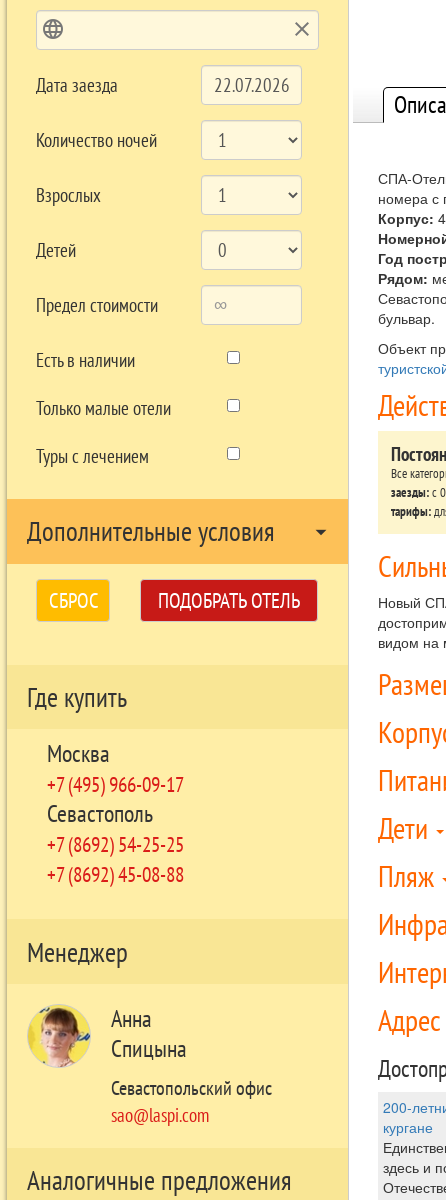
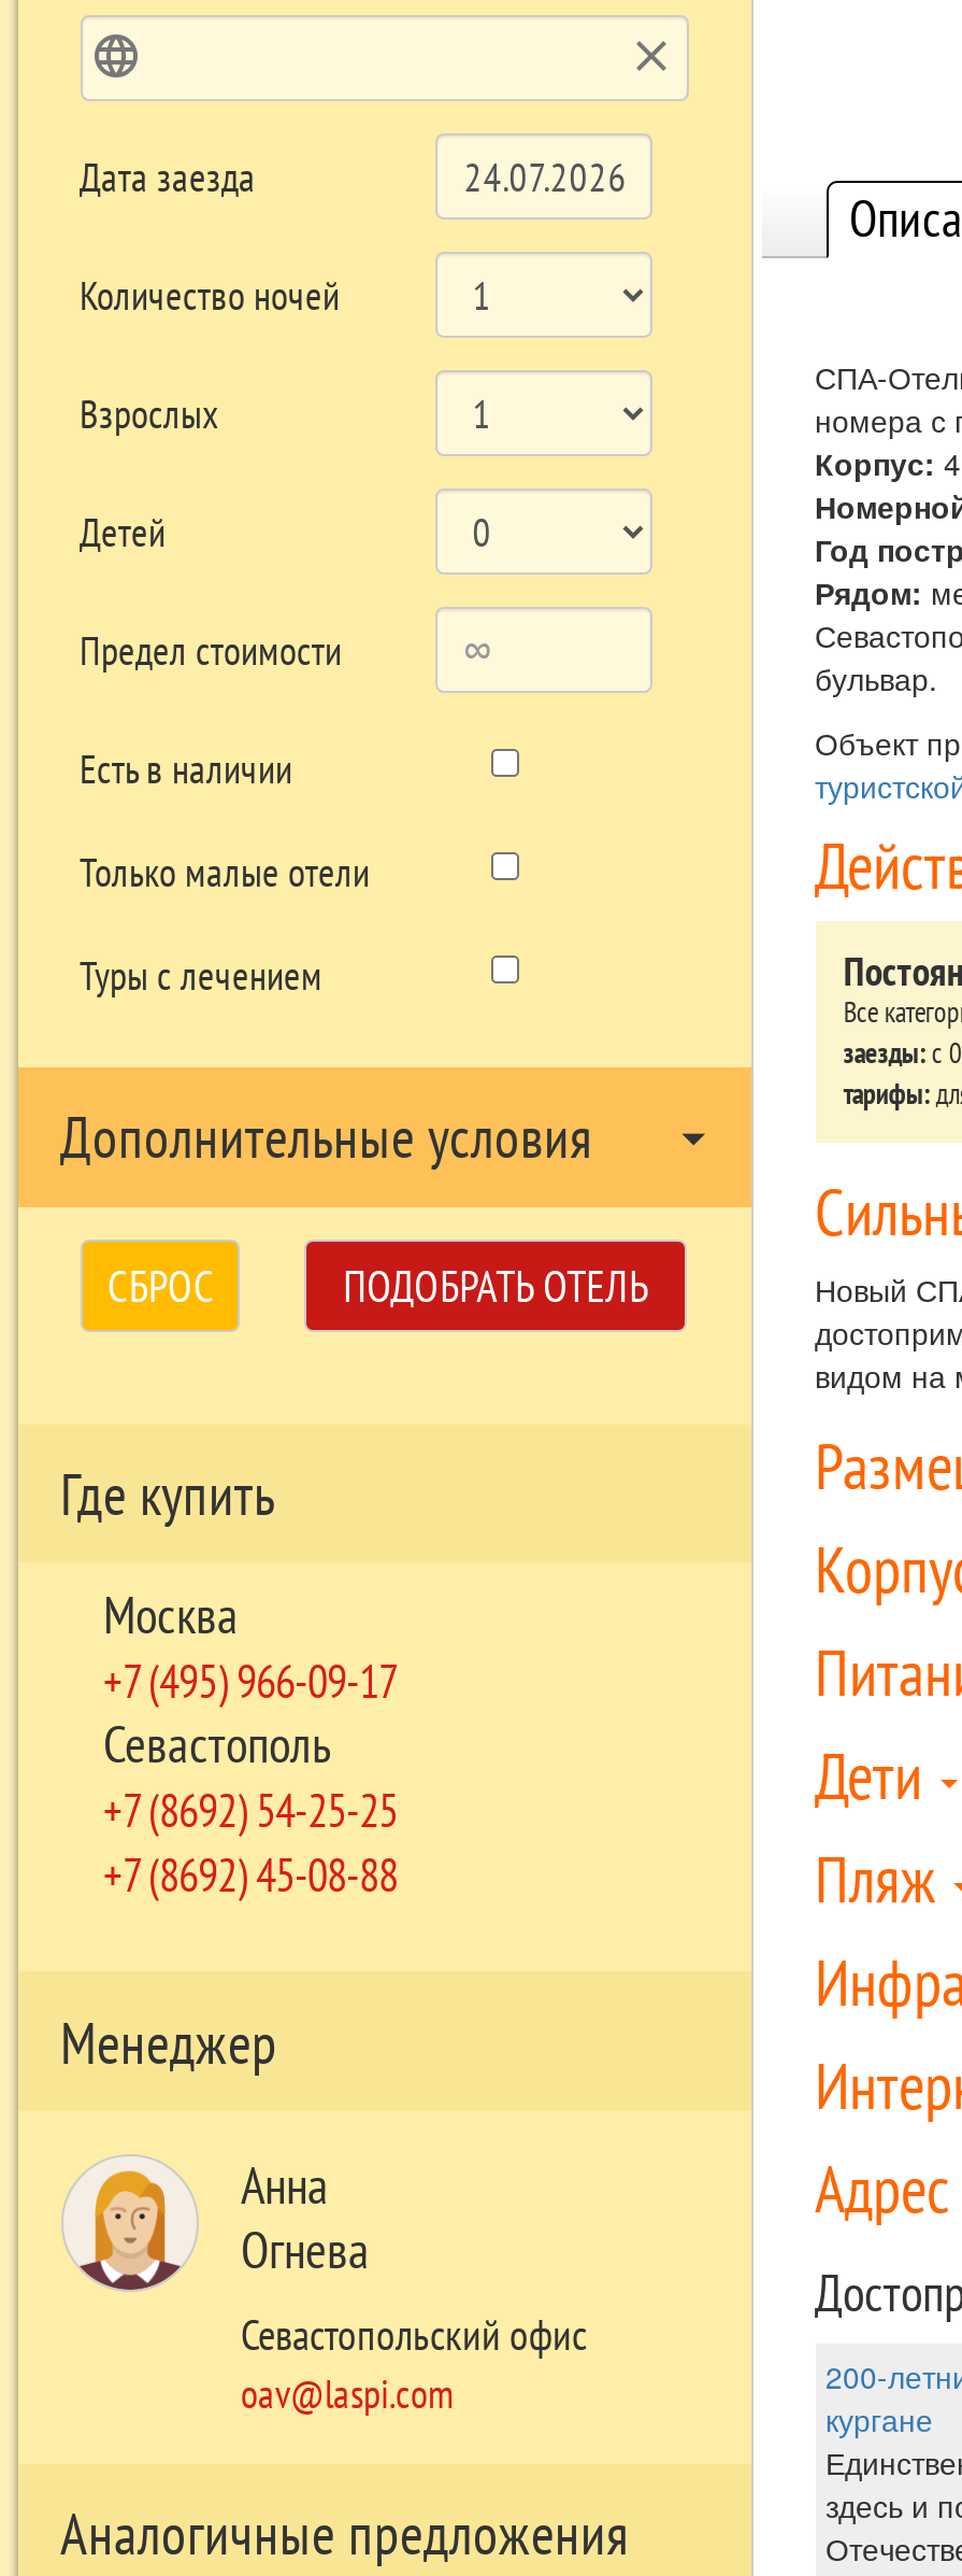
- [image]
- Спицына
+ [image]
+ Огнева

- sao@laspi.com
+ oav@laspi.com
